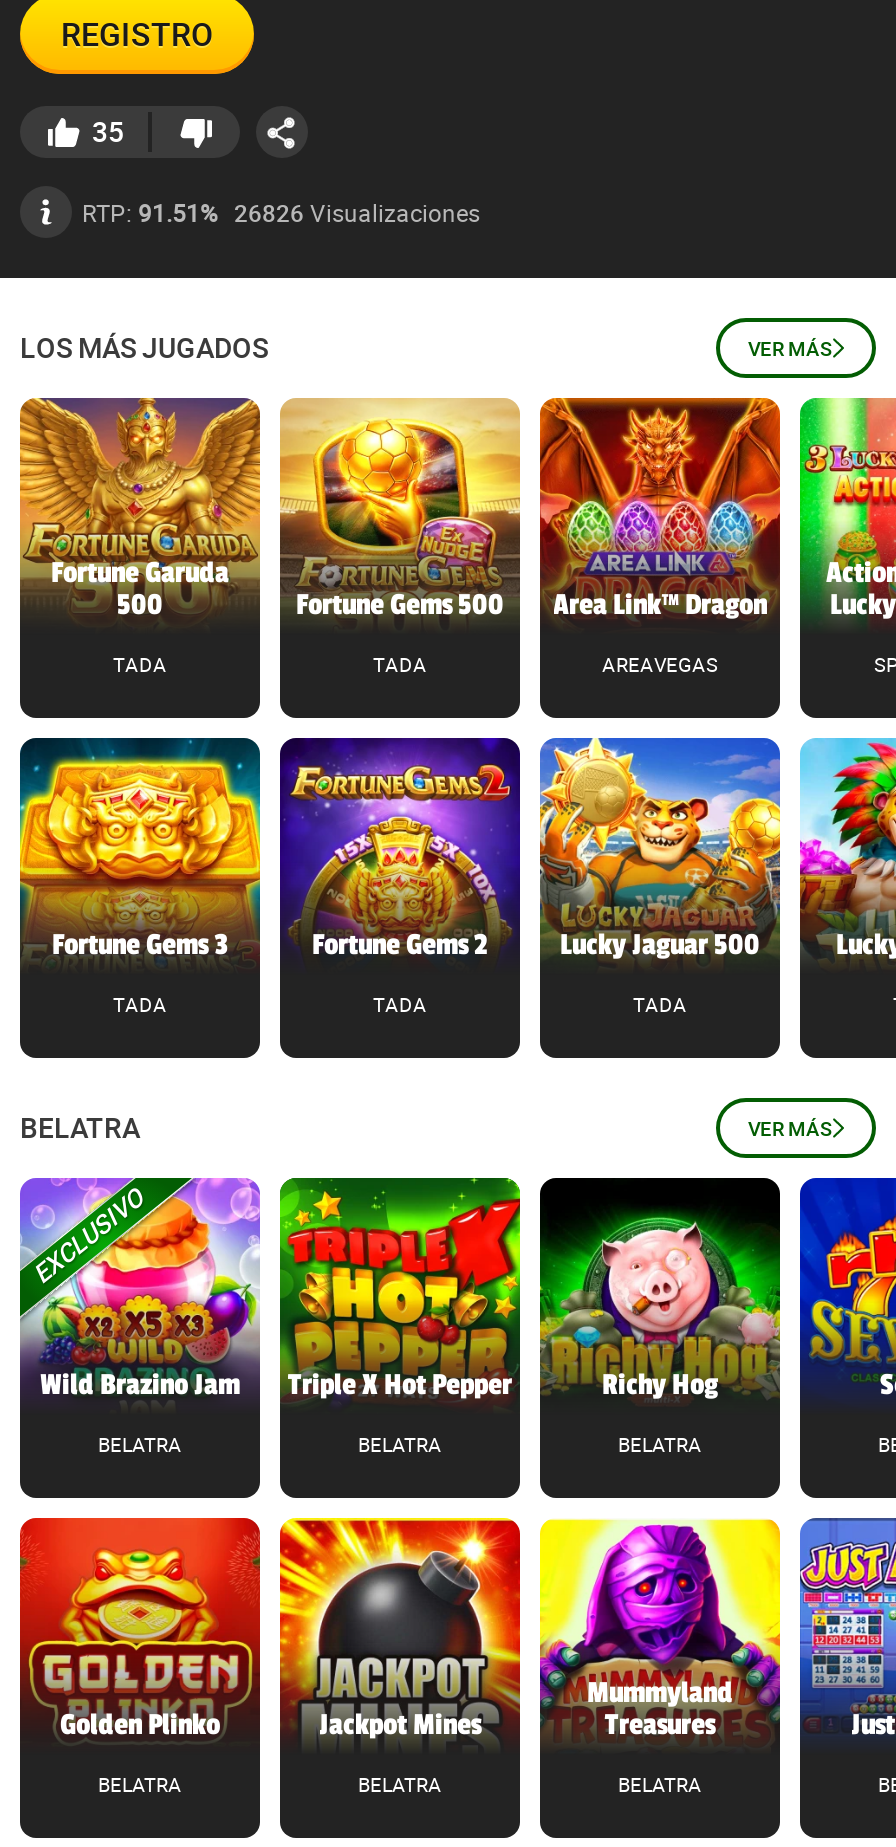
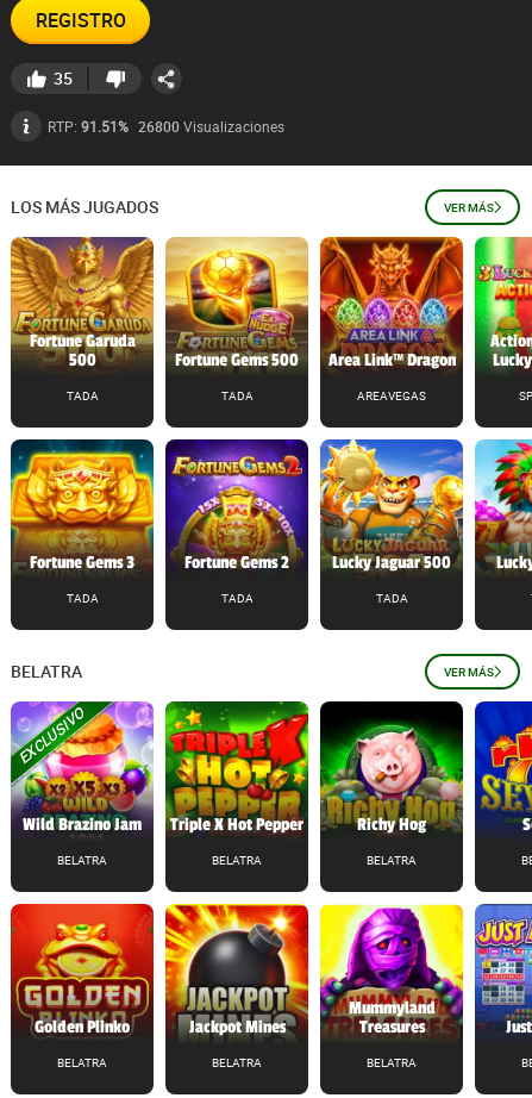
- RTP: 91.51% 26826 Visualizaciones
+ RTP: 91.51% 26800 Visualizaciones
